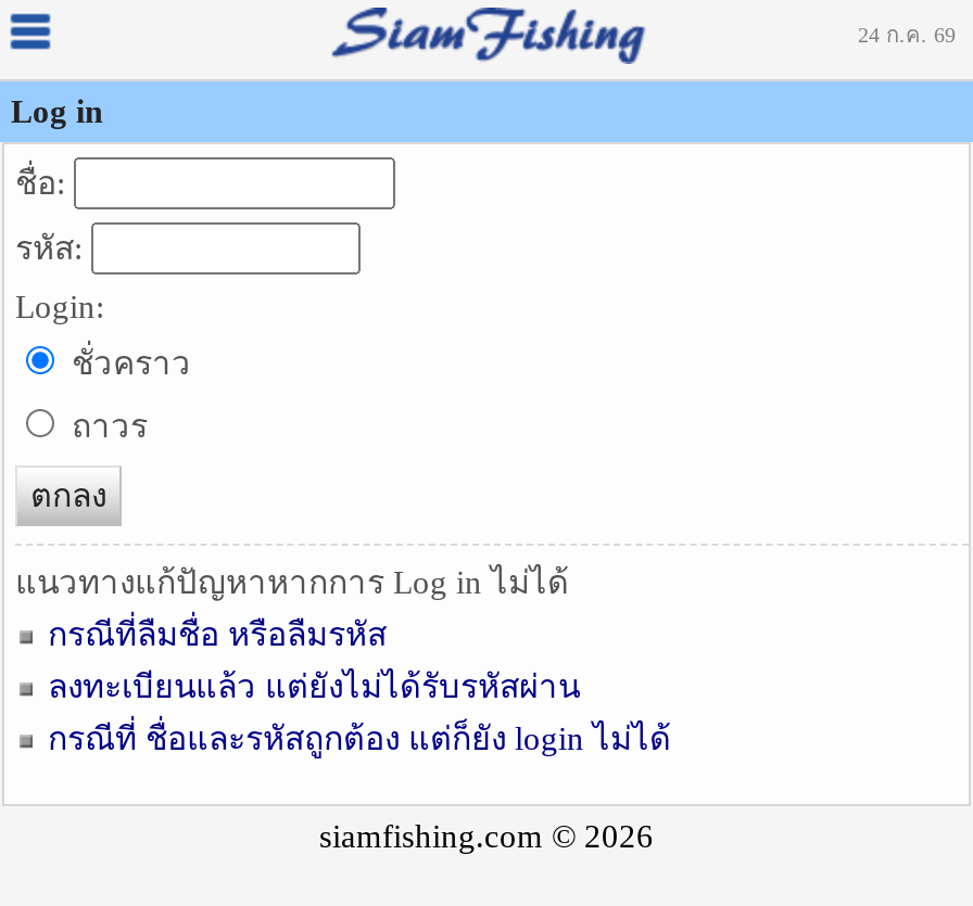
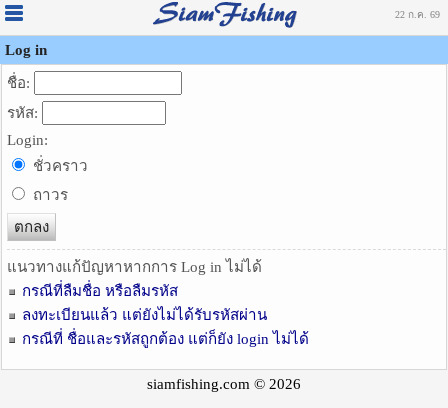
- 24 ก.ค. 69
+ 22 ก.ค. 69
